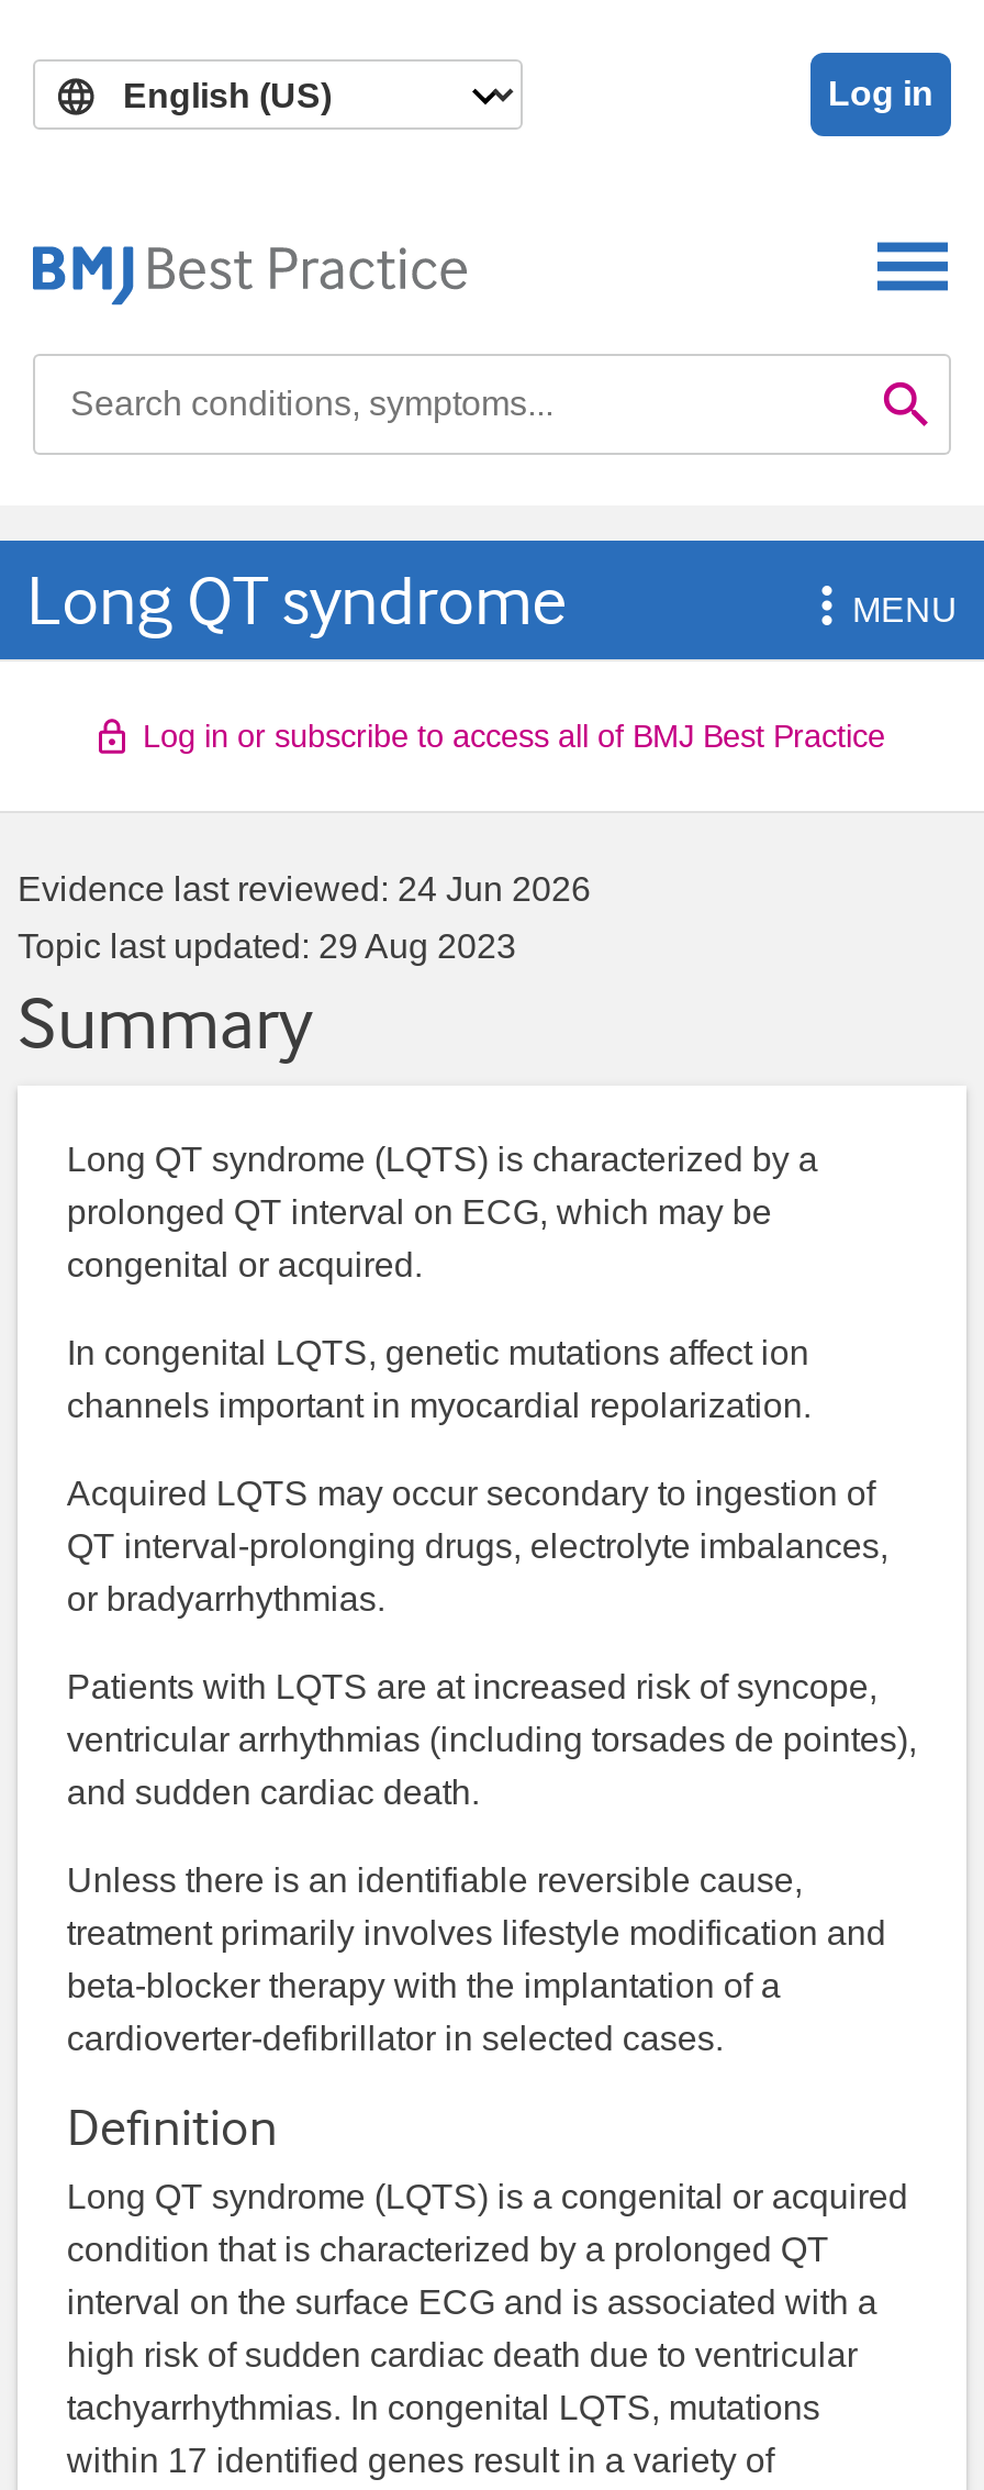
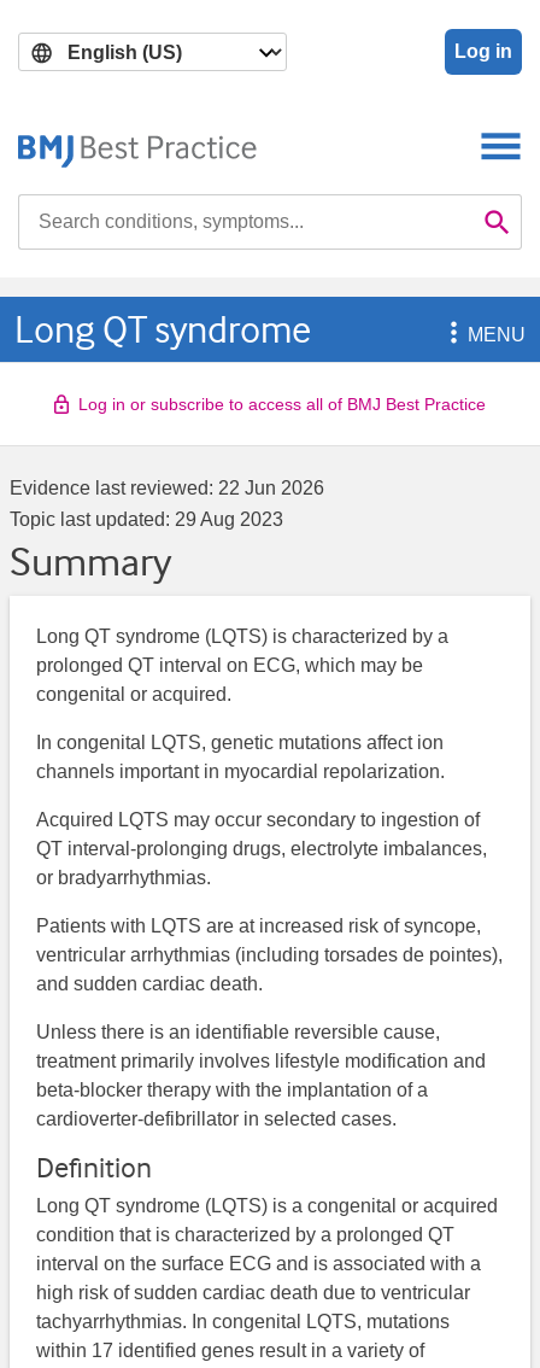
- Evidence last reviewed: 24 Jun 2026
+ Evidence last reviewed: 22 Jun 2026
